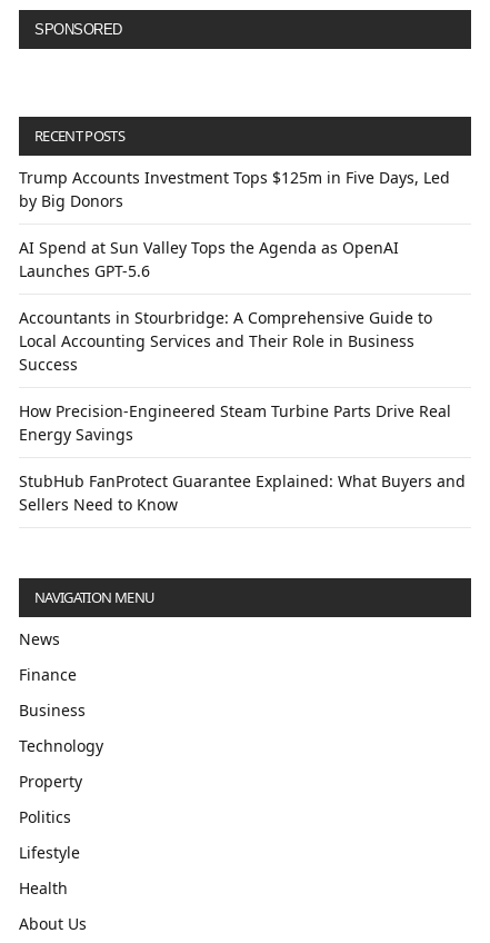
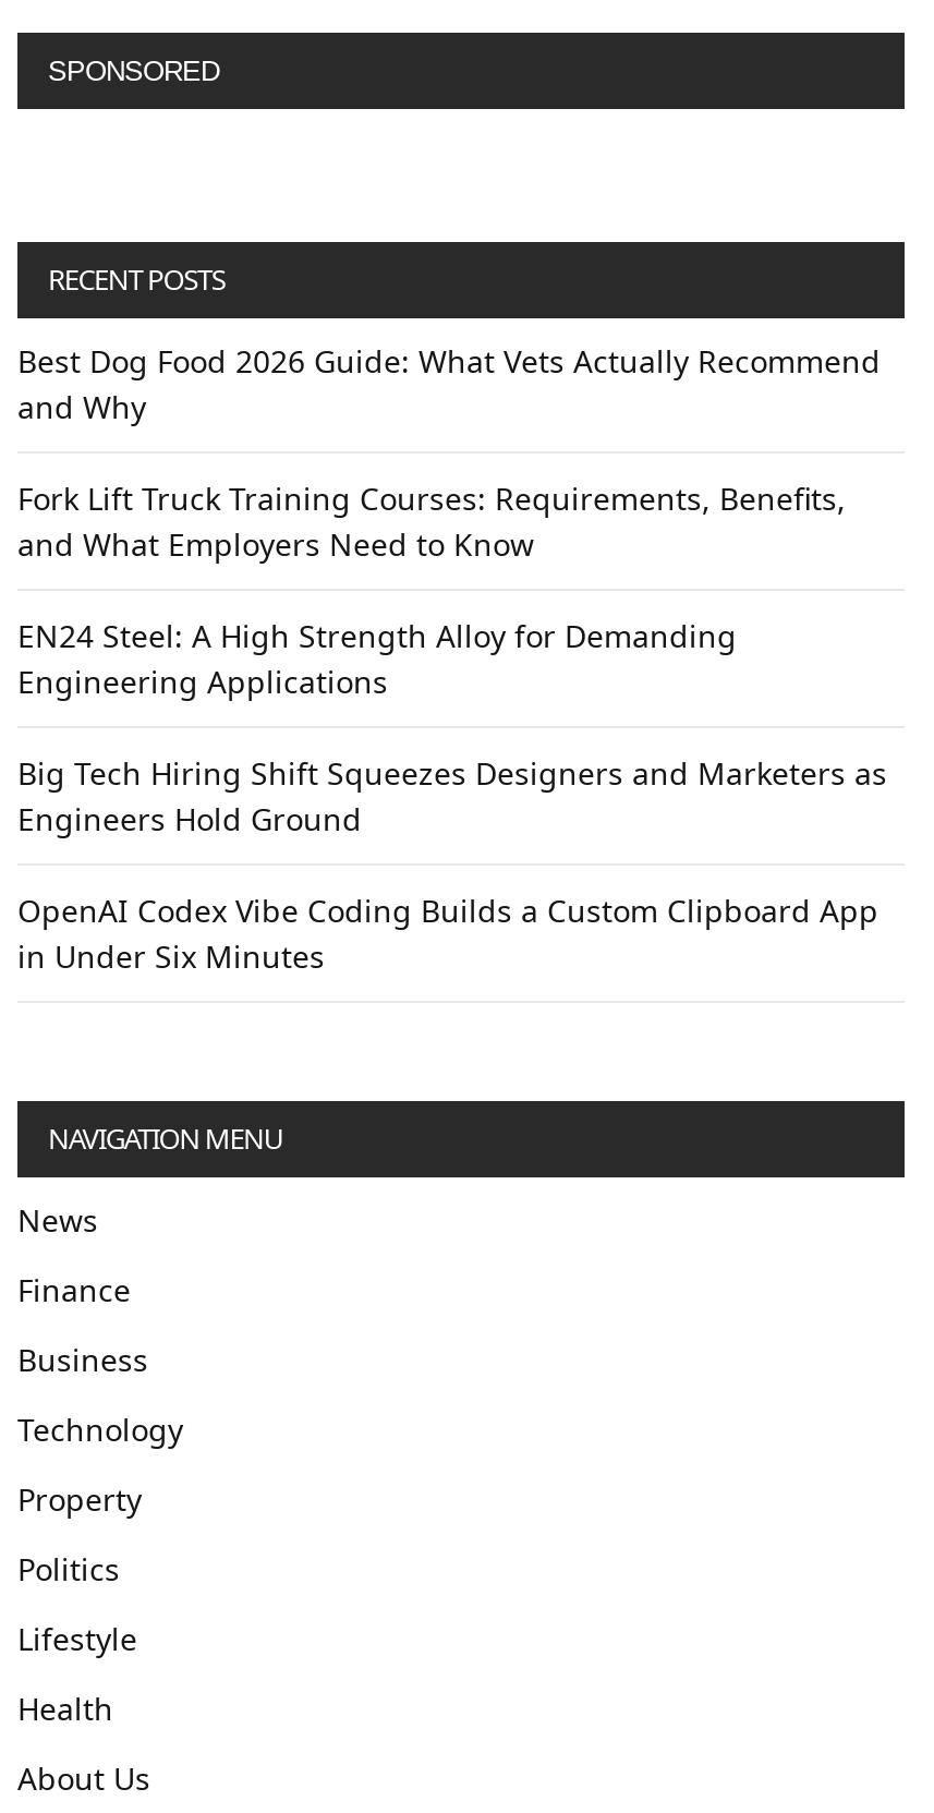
- Trump Accounts Investment Tops $125m in Five Days, Led
- by Big Donors
+ Best Dog Food 2026 Guide: What Vets Actually Recommend
+ and Why

- AI Spend at Sun Valley Tops the Agenda as OpenAI
- Launches GPT-5.6
+ Fork Lift Truck Training Courses: Requirements, Benefits,
+ and What Employers Need to Know

- Accountants in Stourbridge: A Comprehensive Guide to
- Local Accounting Services and Their Role in Business
- Success
+ EN24 Steel: A High Strength Alloy for Demanding
+ Engineering Applications

- How Precision-Engineered Steam Turbine Parts Drive Real
- Energy Savings
+ Big Tech Hiring Shift Squeezes Designers and Marketers as
+ Engineers Hold Ground

- StubHub FanProtect Guarantee Explained: What Buyers and
- Sellers Need to Know
+ OpenAI Codex Vibe Coding Builds a Custom Clipboard App
+ in Under Six Minutes
